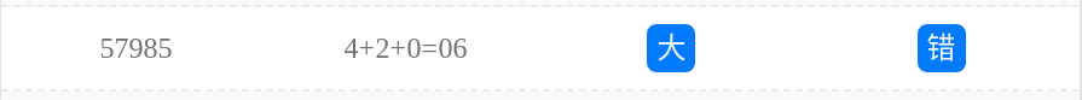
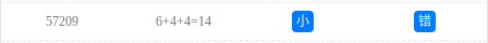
- 57985
- 4+2+0=06
- 大
+ 57209
+ 6+4+4=14
+ 小
